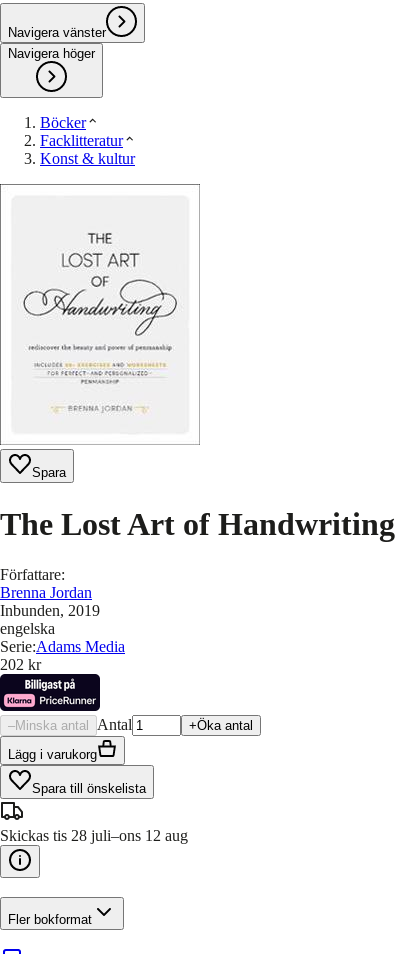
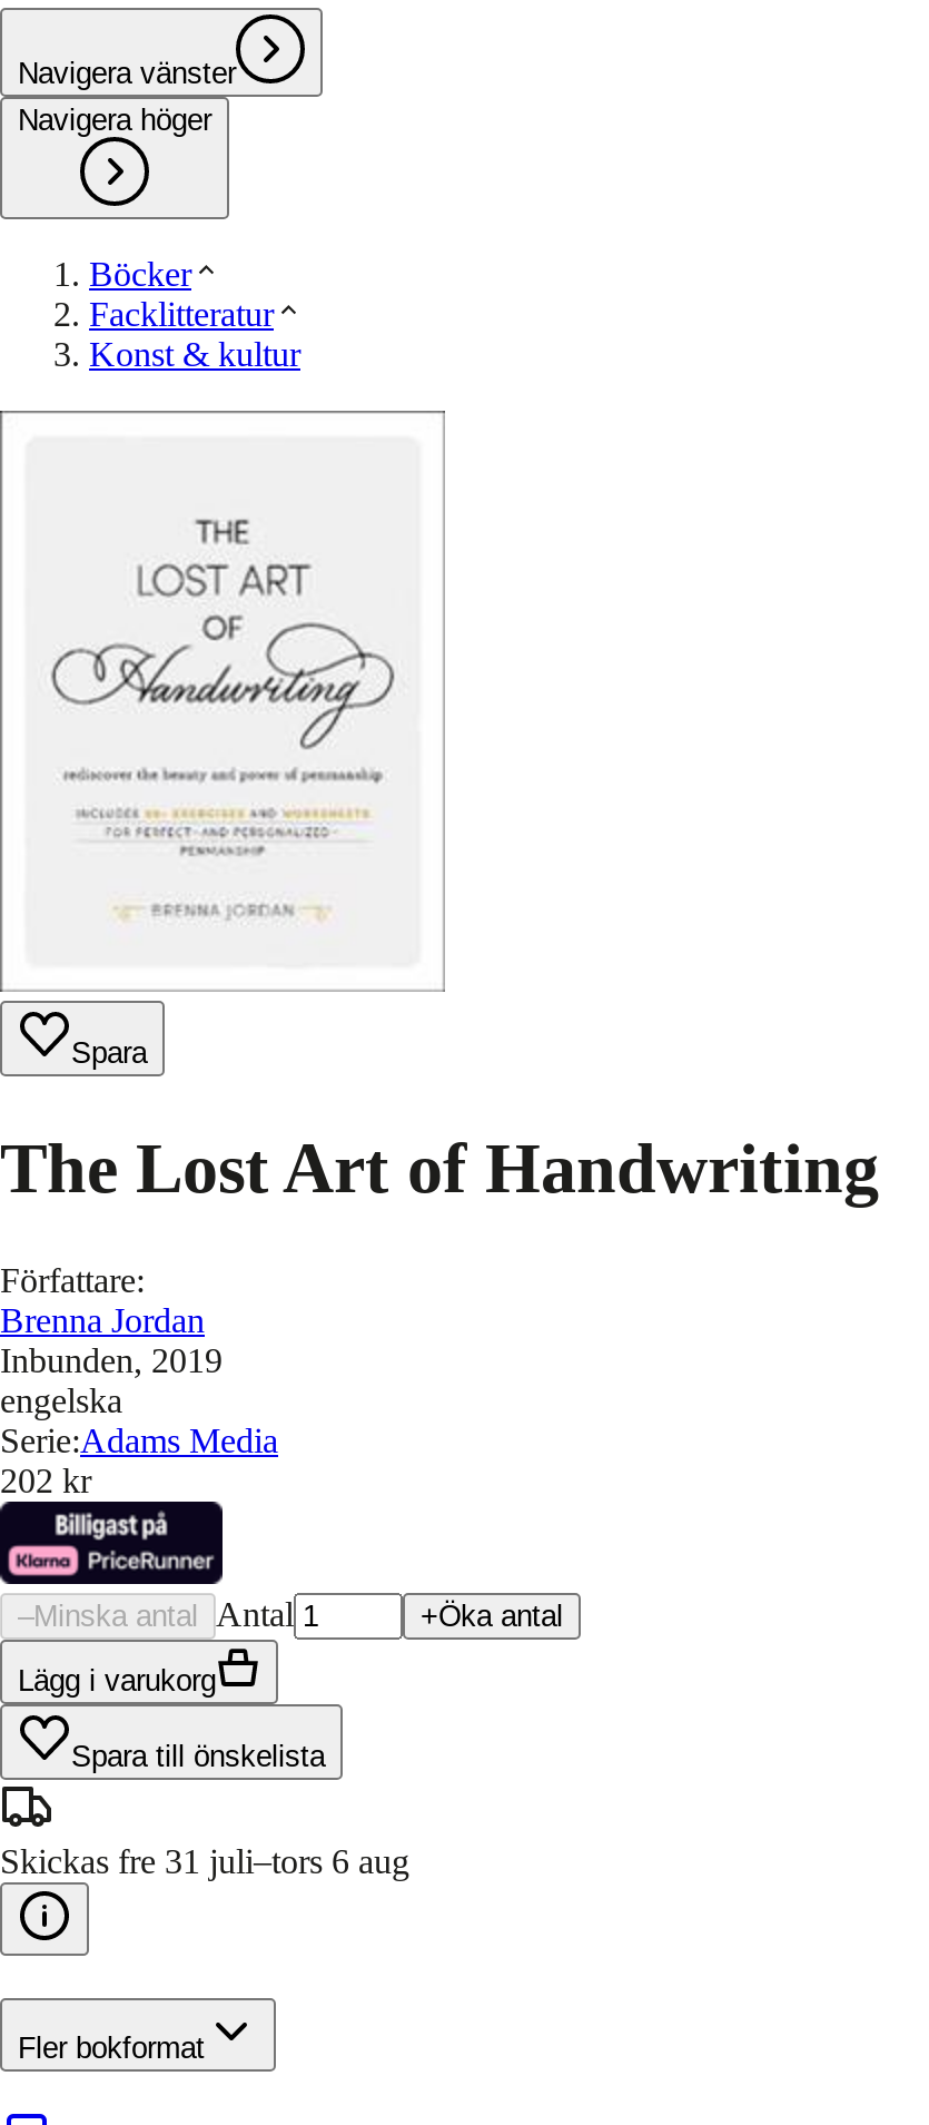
- Skickas tis 28 juli–ons 12 aug
+ Skickas fre 31 juli–tors 6 aug
